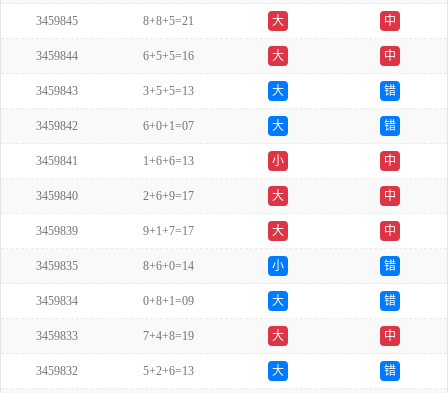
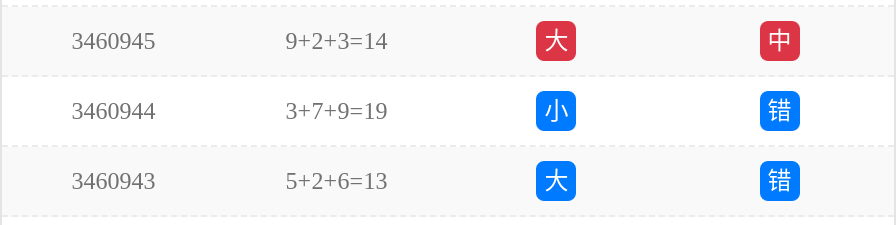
- 3459845
+ 3460945

- 8+8+5=21
+ 9+2+3=14

- 3459844
- 6+5+5=16
- 大
- 中
- 3459843
- 3+5+5=13
- 大
- 错
- 3459842
- 6+0+1=07
- 大
- 错
- 3459841
- 1+6+6=13
- 小
- 中
- 3459840
- 2+6+9=17
- 大
- 中
- 3459839
- 9+1+7=17
- 大
- 中
- 3459835
- 8+6+0=14
+ 3460944
+ 3+7+9=19

- 3459834
- 0+8+1=09
- 大
- 错
- 3459833
- 7+4+8=19
- 大
- 中
- 3459832
+ 3460943
